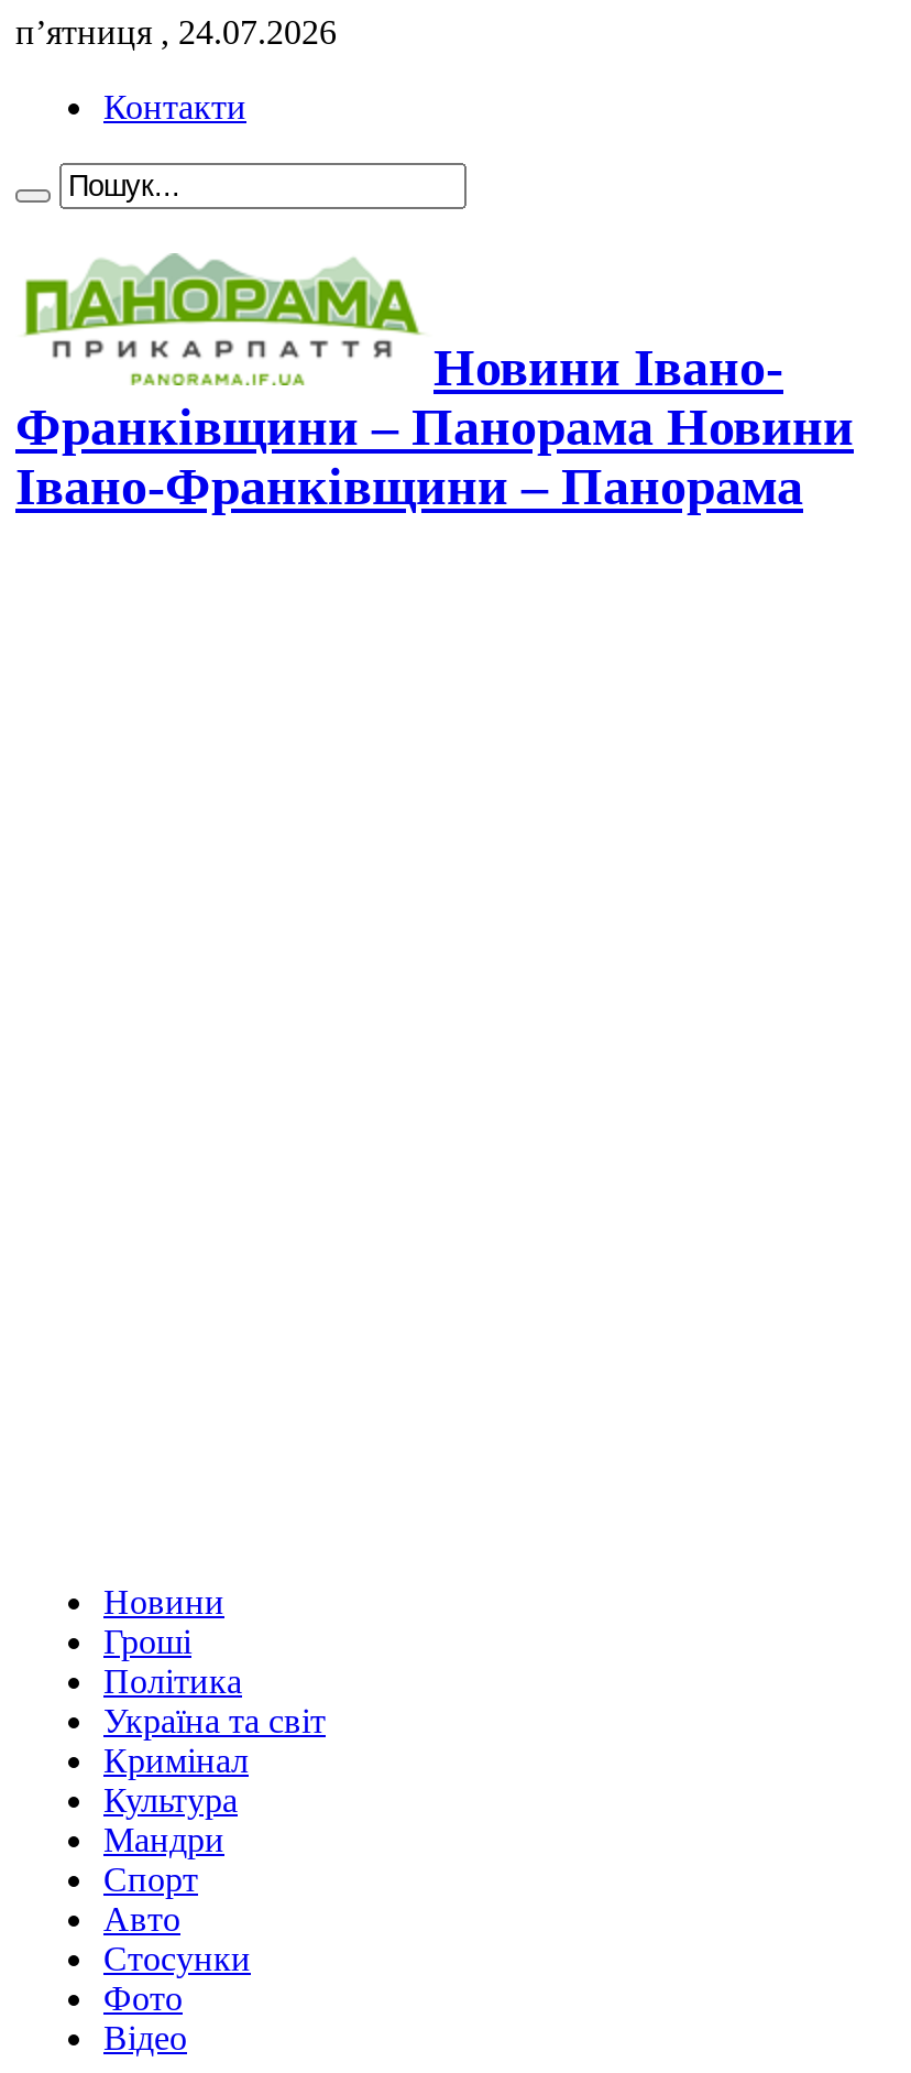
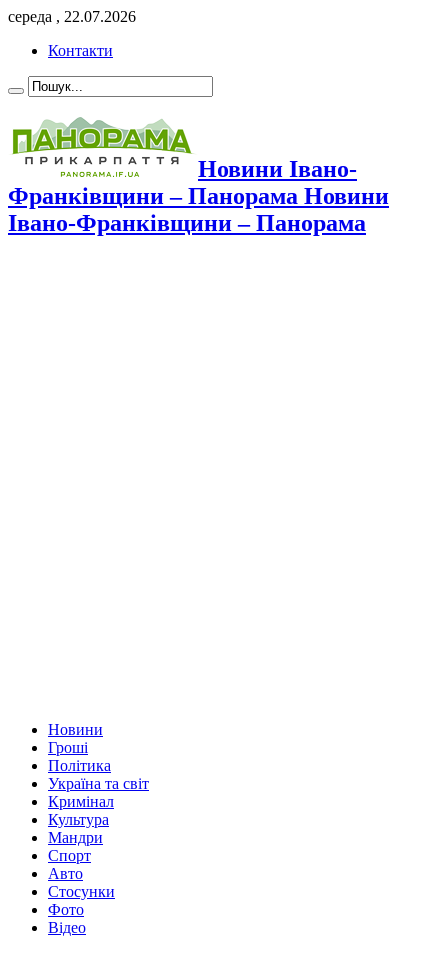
- п’ятниця , 24.07.2026
+ середа , 22.07.2026
